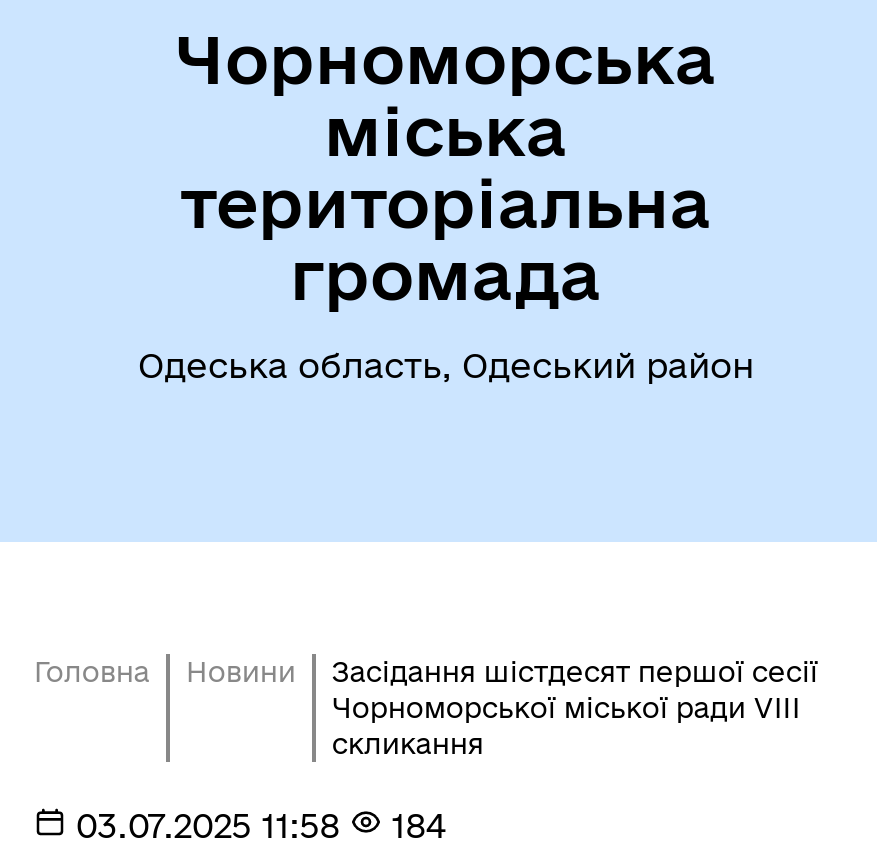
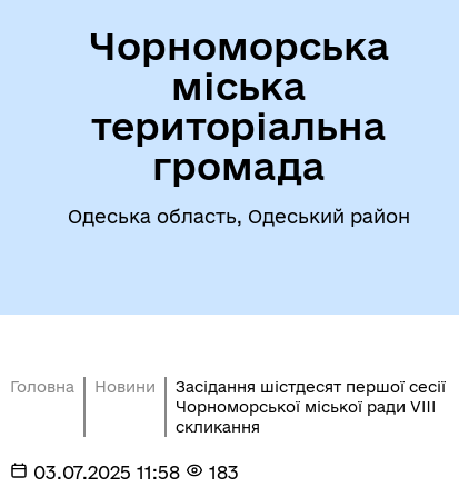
- 03.07.2025 11:58 184
+ 03.07.2025 11:58 183
